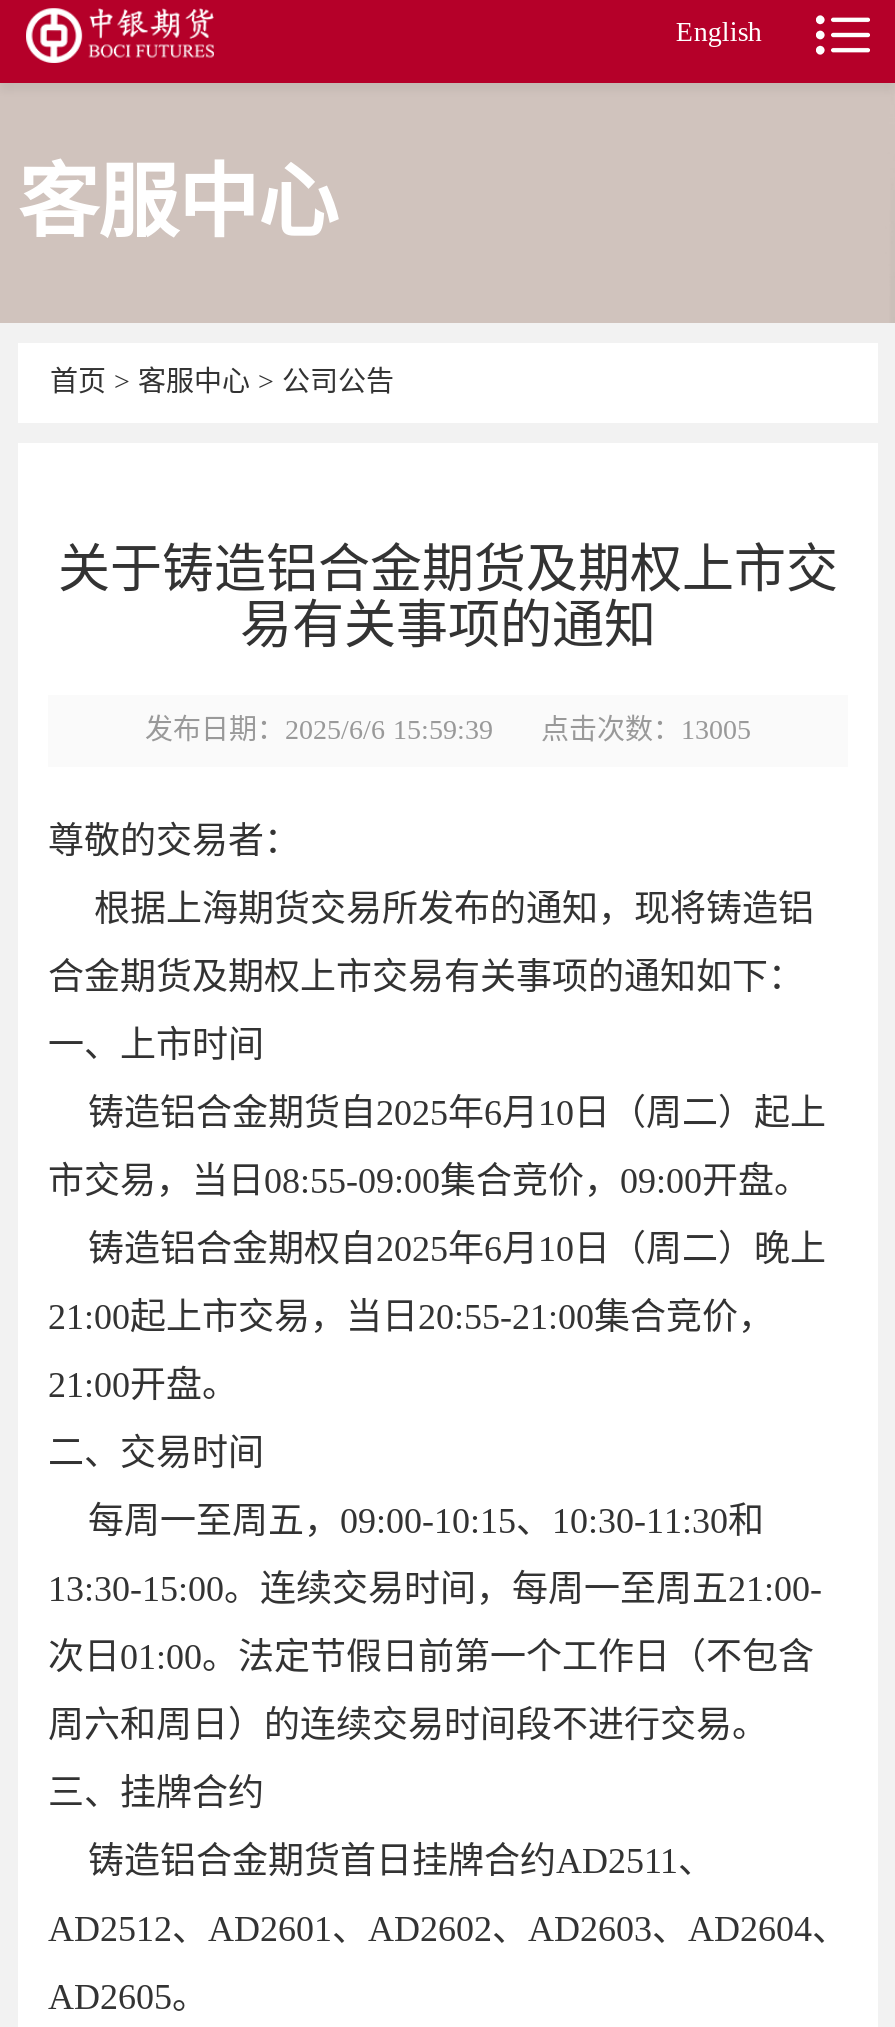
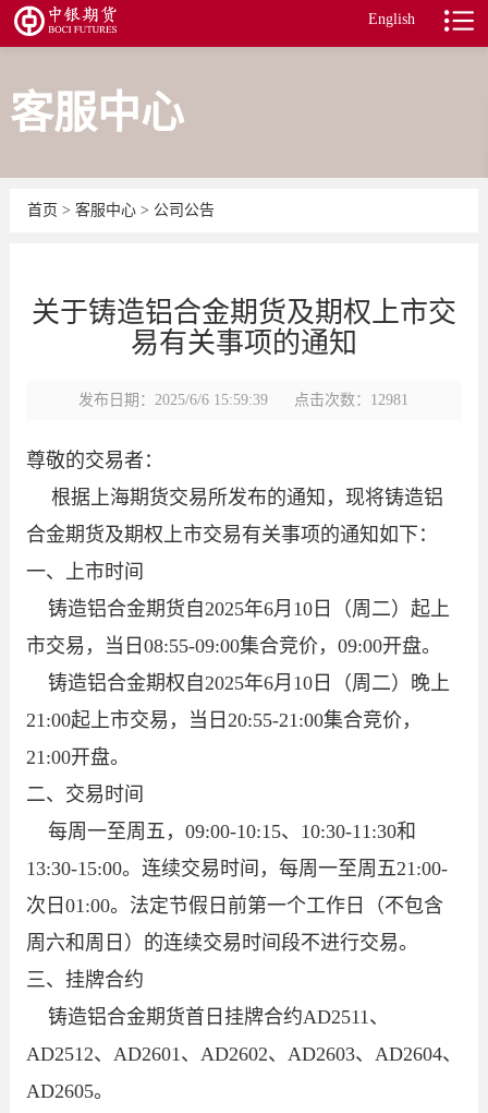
- 发布日期：2025/6/6 15:59:39 点击次数：13005
+ 发布日期：2025/6/6 15:59:39 点击次数：12981
